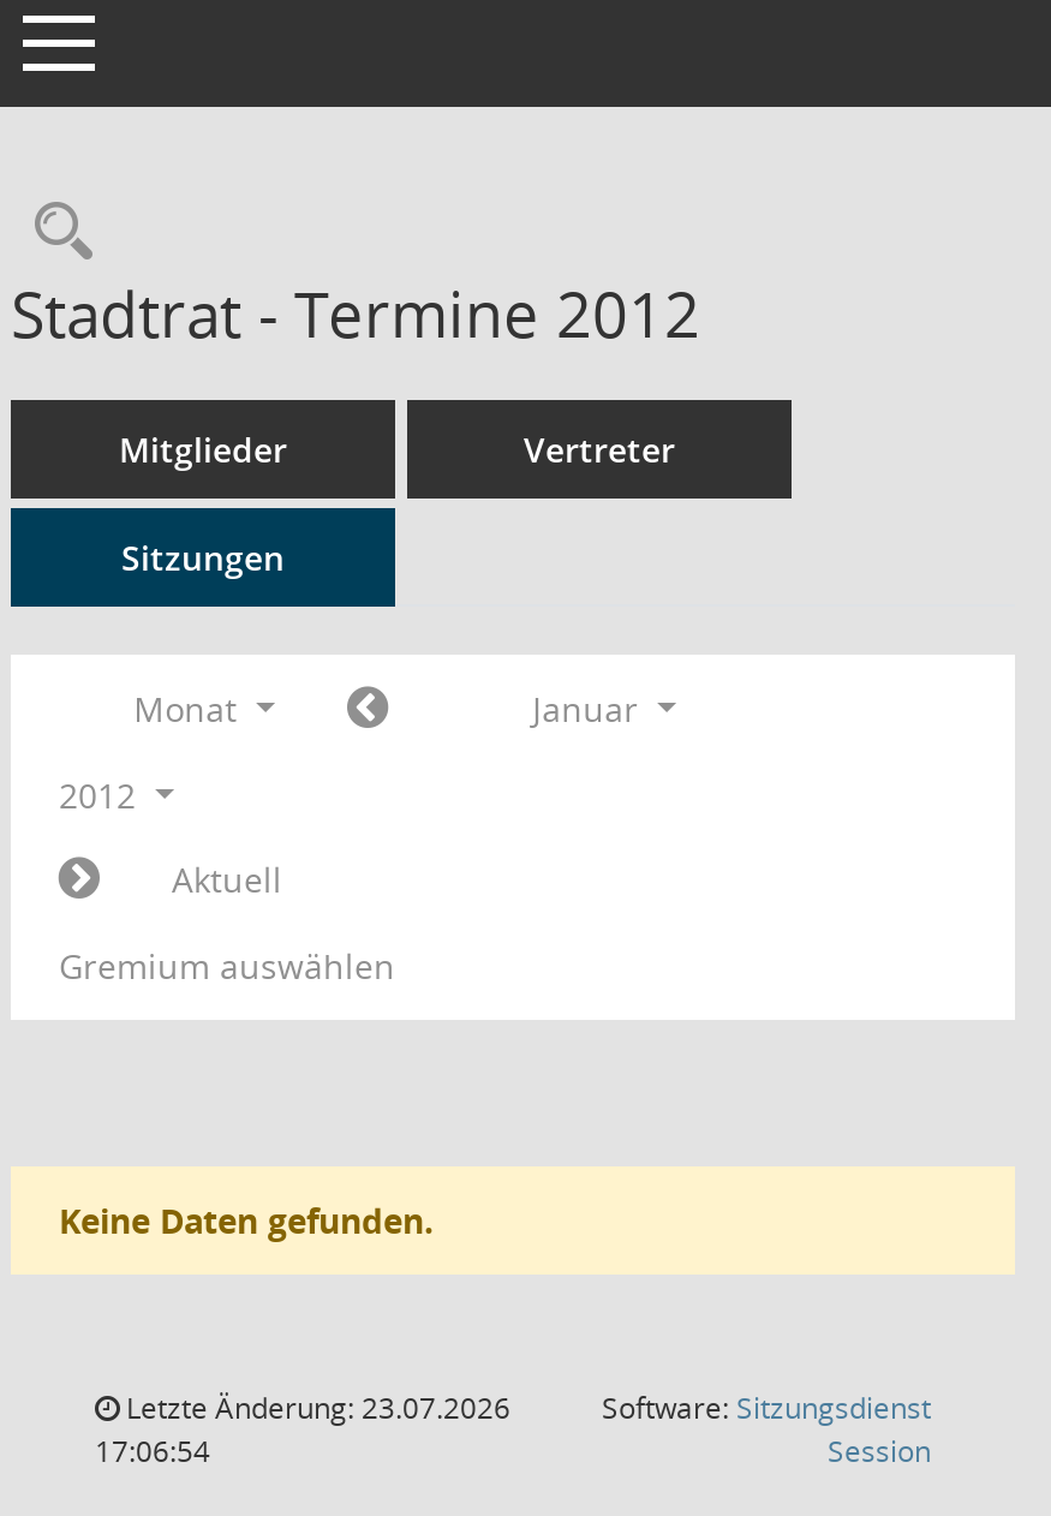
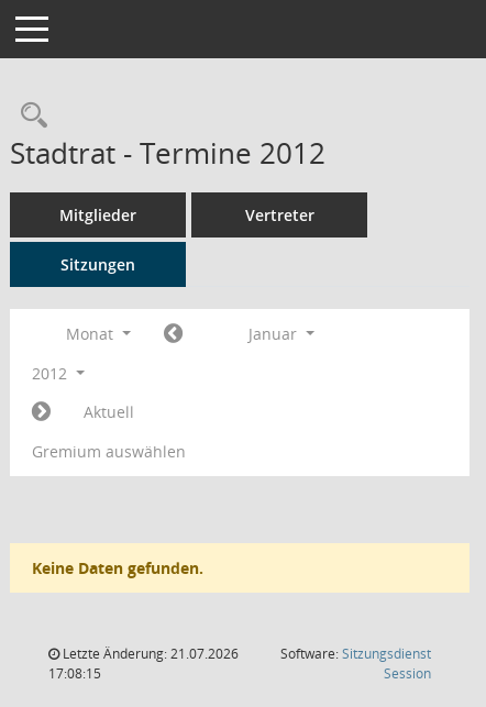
- Letzte Änderung: 23.07.2026
+ Letzte Änderung: 21.07.2026

- 17:06:54
+ 17:08:15
